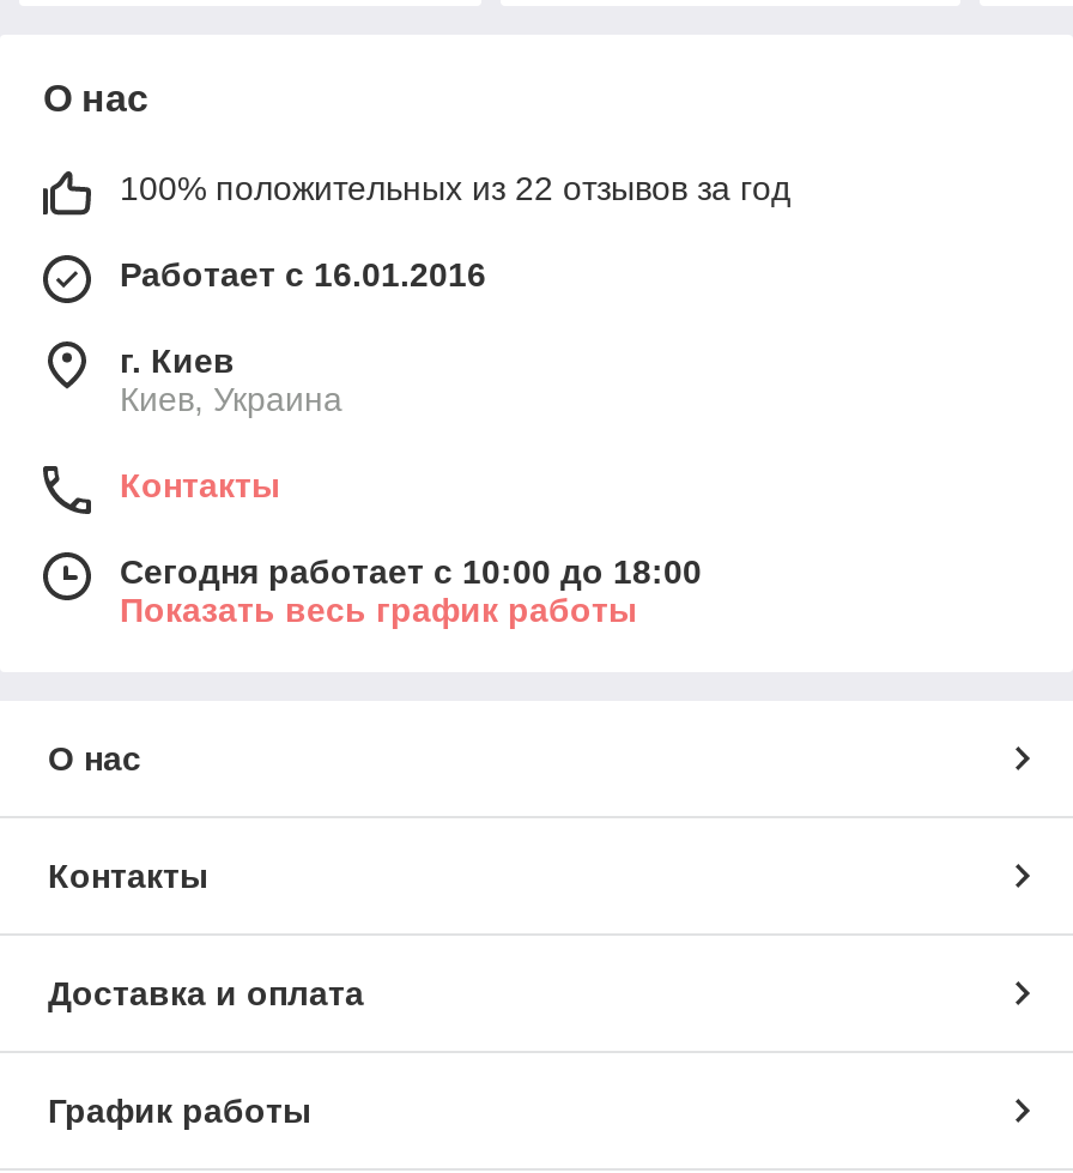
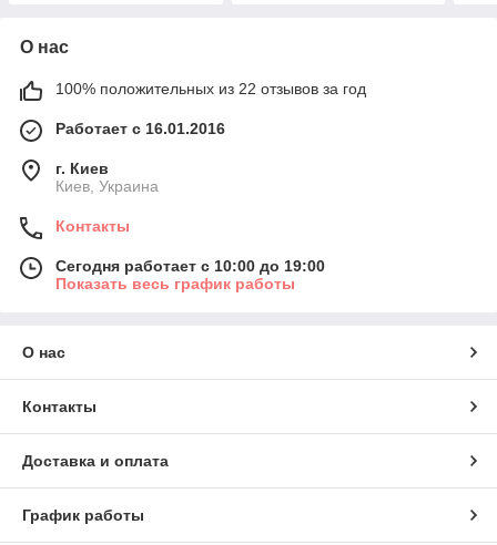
- Сегодня работает с 10:00 до 18:00
+ Сегодня работает с 10:00 до 19:00
